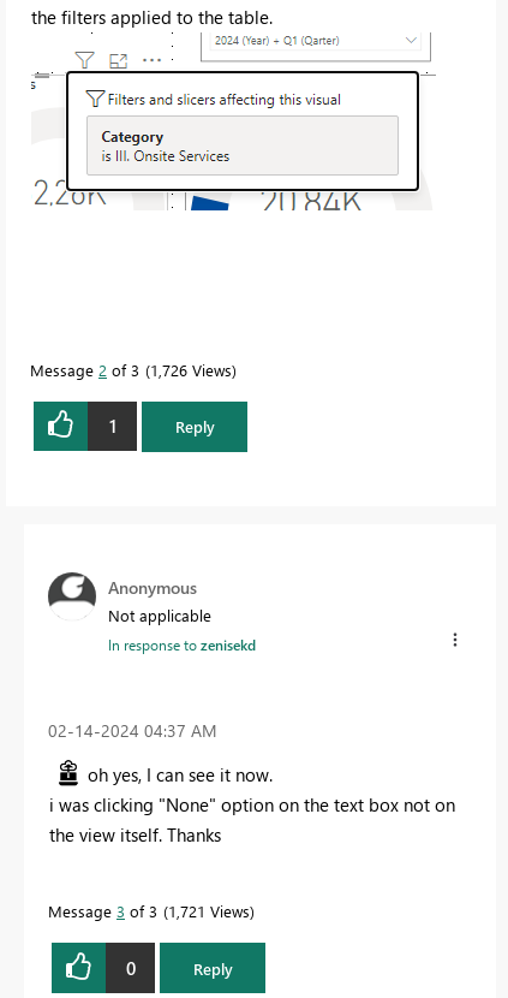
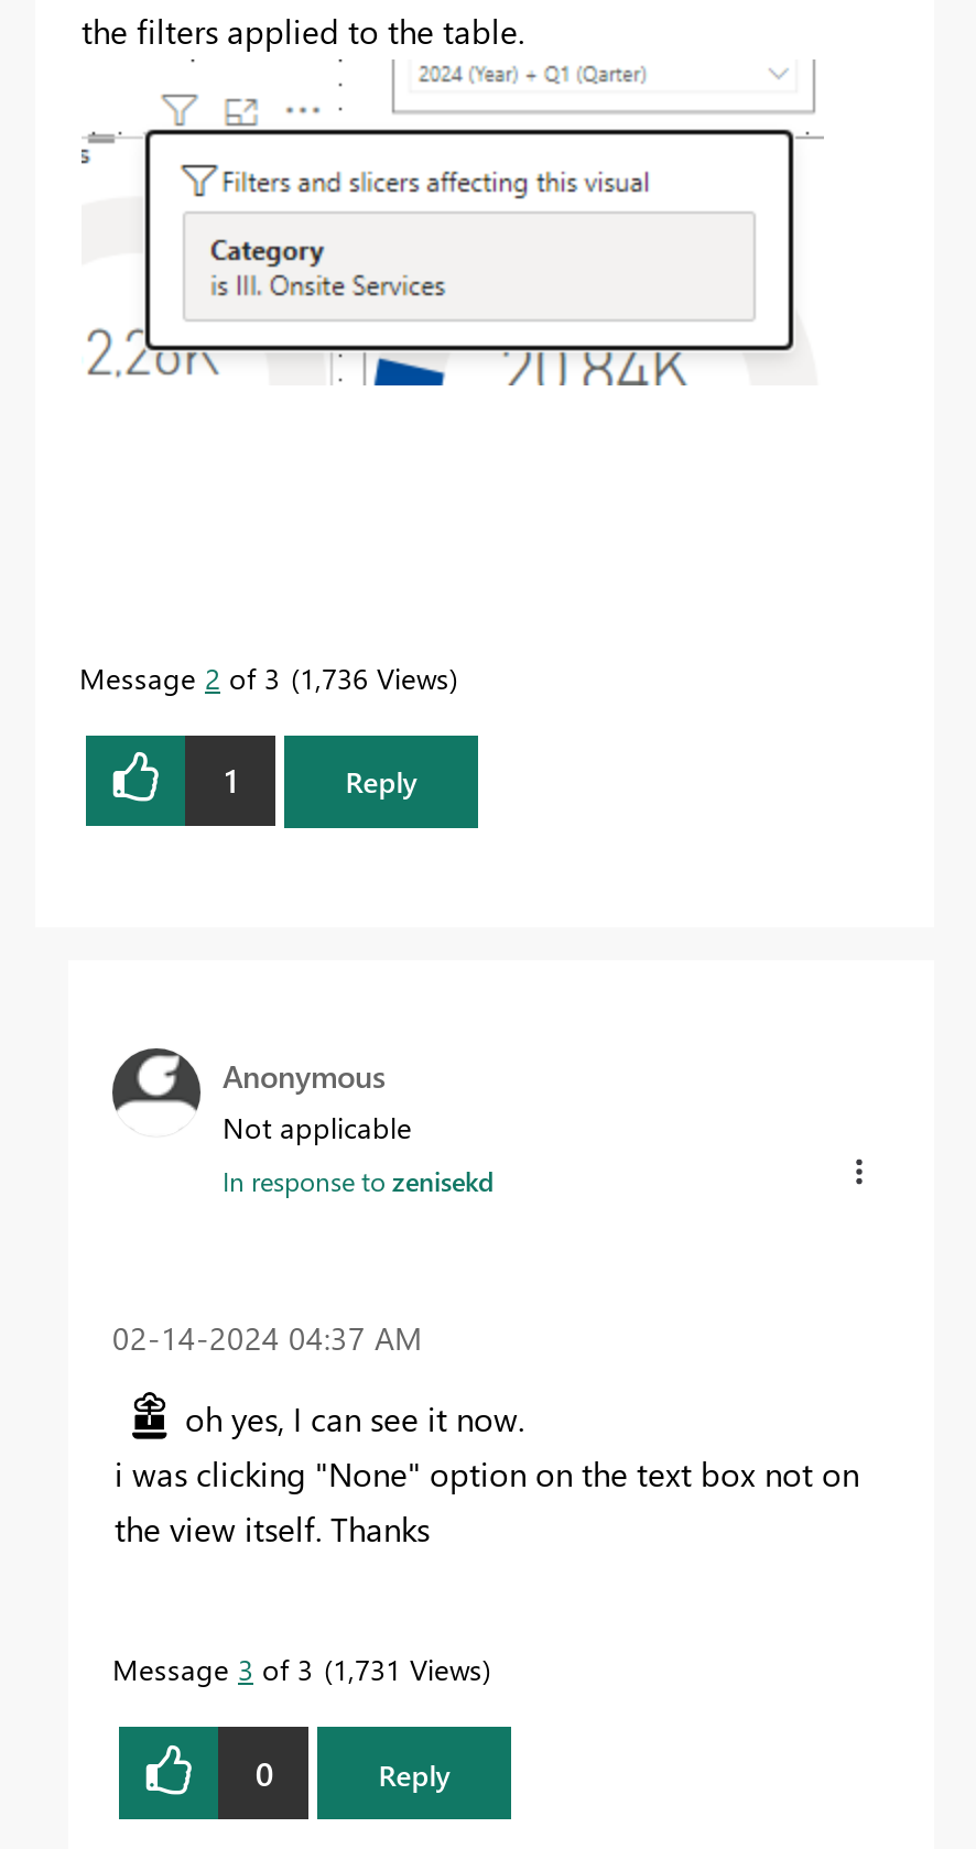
- Message 2 of 3 1,726 Views
+ Message 2 of 3 1,736 Views

- Message 3 of 3 1,721 Views
+ Message 3 of 3 1,731 Views
